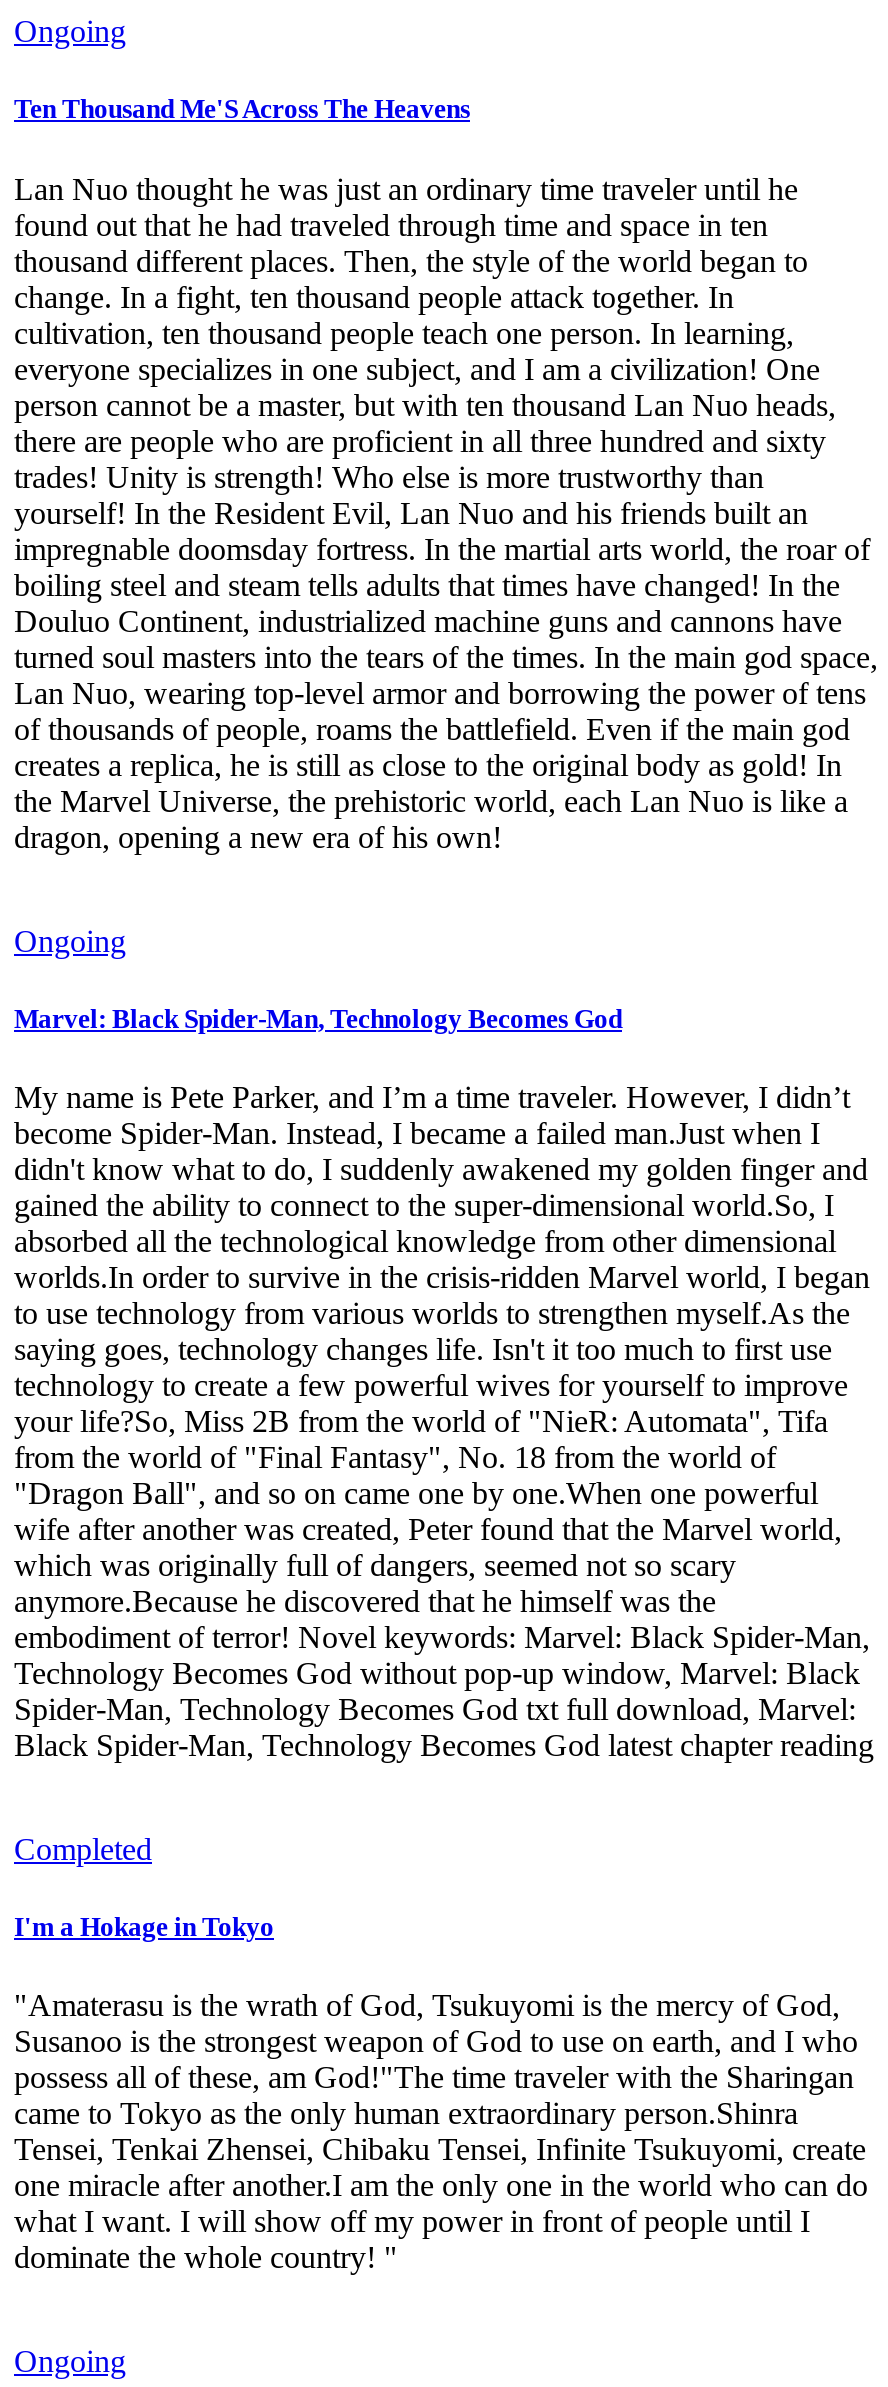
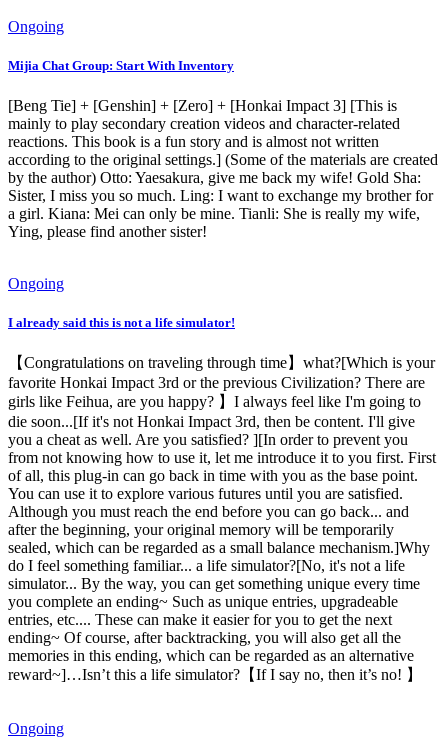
- Ten Thousand Me'S Across The Heavens
+ Mijia Chat Group: Start With Inventory

- Lan Nuo thought he was just an ordinary time traveler until he
- found out that he had traveled through time and space in ten
- thousand different places. Then, the style of the world began to
- change. In a fight, ten thousand people attack together. In
- cultivation, ten thousand people teach one person. In learning,
- everyone specializes in one subject, and I am a civilization! One
- person cannot be a master, but with ten thousand Lan Nuo heads,
- there are people who are proficient in all three hundred and sixty
- trades! Unity is strength! Who else is more trustworthy than
- yourself! In the Resident Evil, Lan Nuo and his friends built an
- impregnable doomsday fortress. In the martial arts world, the roar of
- boiling steel and steam tells adults that times have changed! In the
- Douluo Continent, industrialized machine guns and cannons have
- turned soul masters into the tears of the times. In the main god space,
- Lan Nuo, wearing top-level armor and borrowing the power of tens
- of thousands of people, roams the battlefield. Even if the main god
- creates a replica, he is still as close to the original body as gold! In
- the Marvel Universe, the prehistoric world, each Lan Nuo is like a
- dragon, opening a new era of his own!
+ [Beng Tie] + [Genshin] + [Zero] + [Honkai Impact 3] [This is
+ mainly to play secondary creation videos and character-related
+ reactions. This book is a fun story and is almost not written
+ according to the original settings.] (Some of the materials are created
+ by the author) Otto: Yaesakura, give me back my wife! Gold Sha:
+ Sister, I miss you so much. Ling: I want to exchange my brother for
+ a girl. Kiana: Mei can only be mine. Tianli: She is really my wife,
+ Ying, please find another sister!

- Marvel: Black Spider-Man, Technology Becomes God
- My name is Pete Parker, and I’m a time traveler. However, I didn’t
- become Spider-Man. Instead, I became a failed man.Just when I
- didn't know what to do, I suddenly awakened my golden finger and
- gained the ability to connect to the super-dimensional world.So, I
- absorbed all the technological knowledge from other dimensional
- worlds.In order to survive in the crisis-ridden Marvel world, I began
- to use technology from various worlds to strengthen myself.As the
- saying goes, technology changes life. Isn't it too much to first use
- technology to create a few powerful wives for yourself to improve
- your life?So, Miss 2B from the world of "NieR: Automata", Tifa
- from the world of "Final Fantasy", No. 18 from the world of
- "Dragon Ball", and so on came one by one.When one powerful
- wife after another was created, Peter found that the Marvel world,
- which was originally full of dangers, seemed not so scary
- anymore.Because he discovered that he himself was the
- embodiment of terror! Novel keywords: Marvel: Black Spider-Man,
- Technology Becomes God without pop-up window, Marvel: Black
- Spider-Man, Technology Becomes God txt full download, Marvel:
- Black Spider-Man, Technology Becomes God latest chapter reading
- Completed
- I'm a Hokage in Tokyo
- "Amaterasu is the wrath of God, Tsukuyomi is the mercy of God,
- Susanoo is the strongest weapon of God to use on earth, and I who
- possess all of these, am God!"The time traveler with the Sharingan
- came to Tokyo as the only human extraordinary person.Shinra
- Tensei, Tenkai Zhensei, Chibaku Tensei, Infinite Tsukuyomi, create
- one miracle after another.I am the only one in the world who can do
- what I want. I will show off my power in front of people until I
- dominate the whole country! "
+ I already said this is not a life simulator!
+ 【Congratulations on traveling through time】what?[Which is your
+ favorite Honkai Impact 3rd or the previous Civilization? There are
+ girls like Feihua, are you happy? 】I always feel like I'm going to
+ die soon...[If it's not Honkai Impact 3rd, then be content. I'll give
+ you a cheat as well. Are you satisfied? ][In order to prevent you
+ from not knowing how to use it, let me introduce it to you first. First
+ of all, this plug-in can go back in time with you as the base point.
+ You can use it to explore various futures until you are satisfied.
+ Although you must reach the end before you can go back... and
+ after the beginning, your original memory will be temporarily
+ sealed, which can be regarded as a small balance mechanism.]Why
+ do I feel something familiar... a life simulator?[No, it's not a life
+ simulator... By the way, you can get something unique every time
+ you complete an ending~ Such as unique entries, upgradeable
+ entries, etc.... These can make it easier for you to get the next
+ ending~ Of course, after backtracking, you will also get all the
+ memories in this ending, which can be regarded as an alternative
+ reward~]…Isn’t this a life simulator?【If I say no, then it’s no! 】
